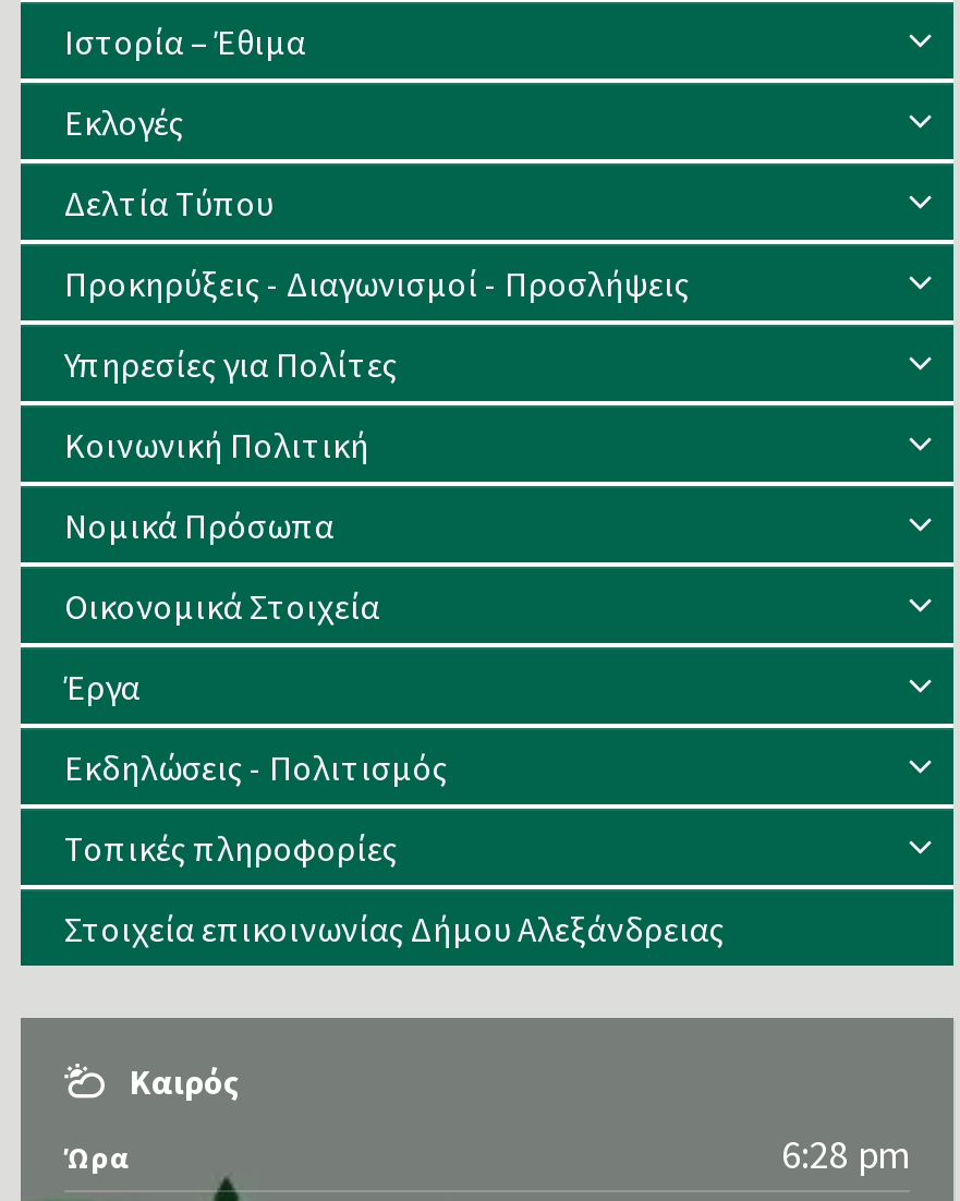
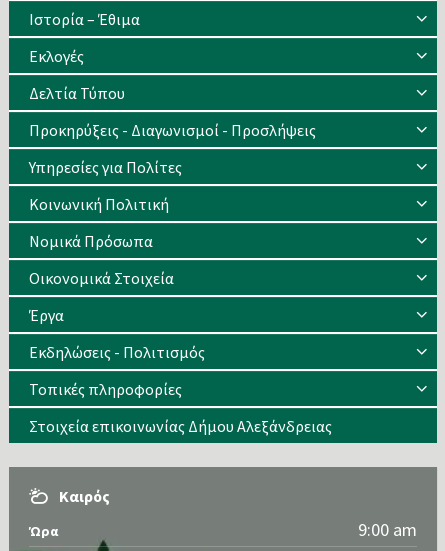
- 6:28 pm
+ 9:00 am
